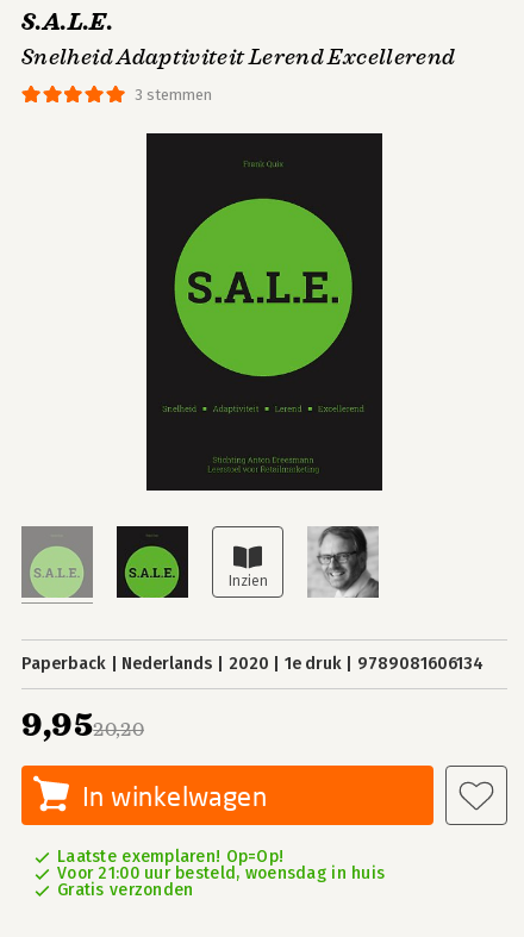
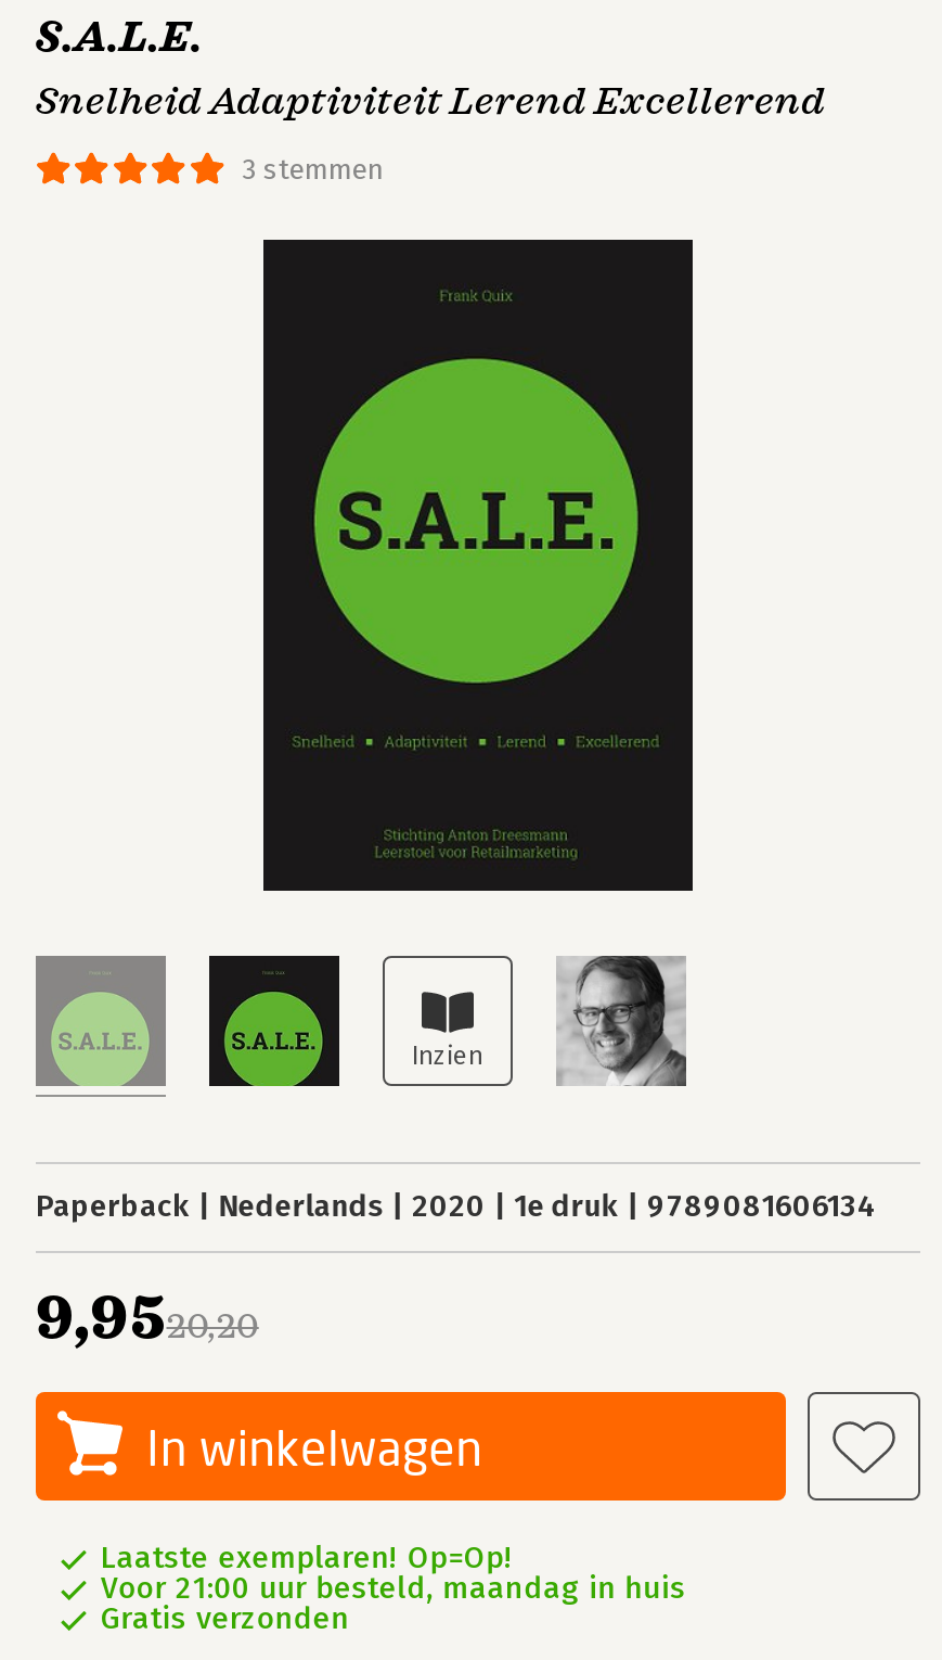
- Voor 21:00 uur besteld, woensdag in huis
+ Voor 21:00 uur besteld, maandag in huis
